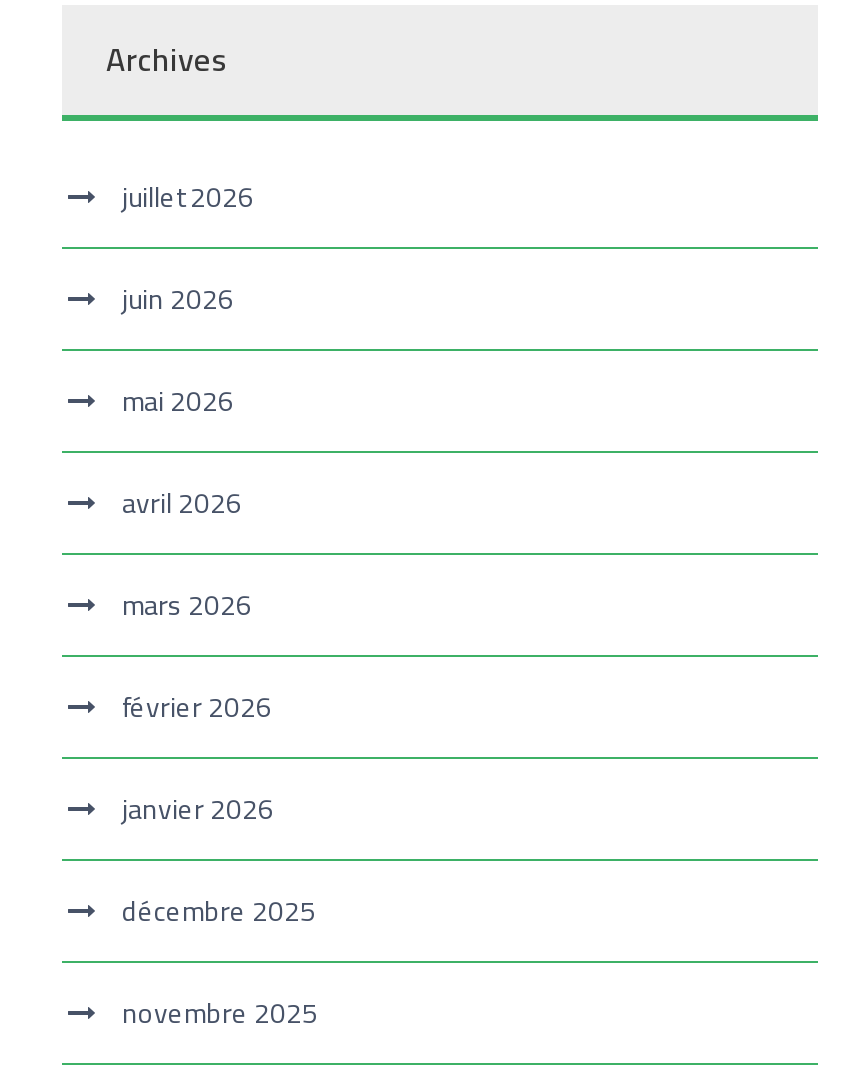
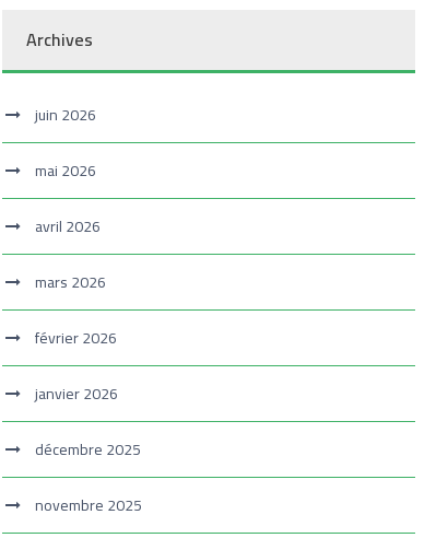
- juillet 2026
